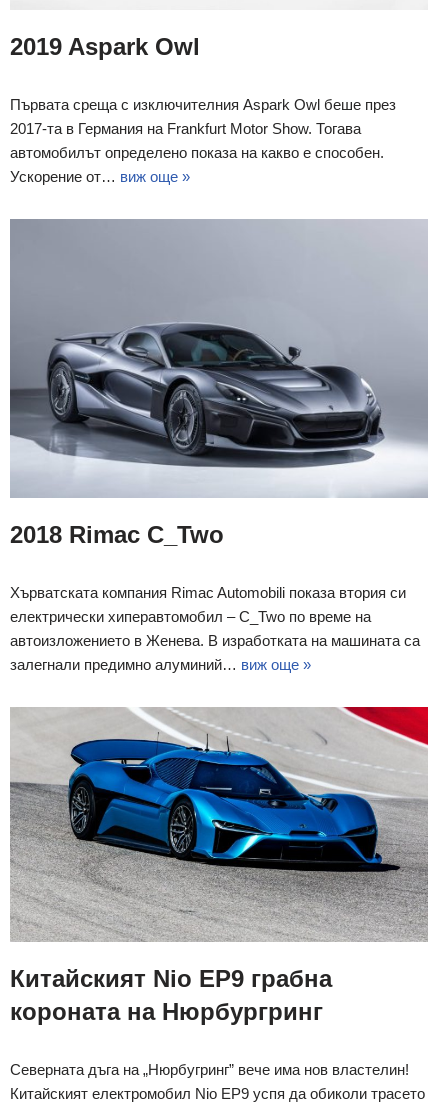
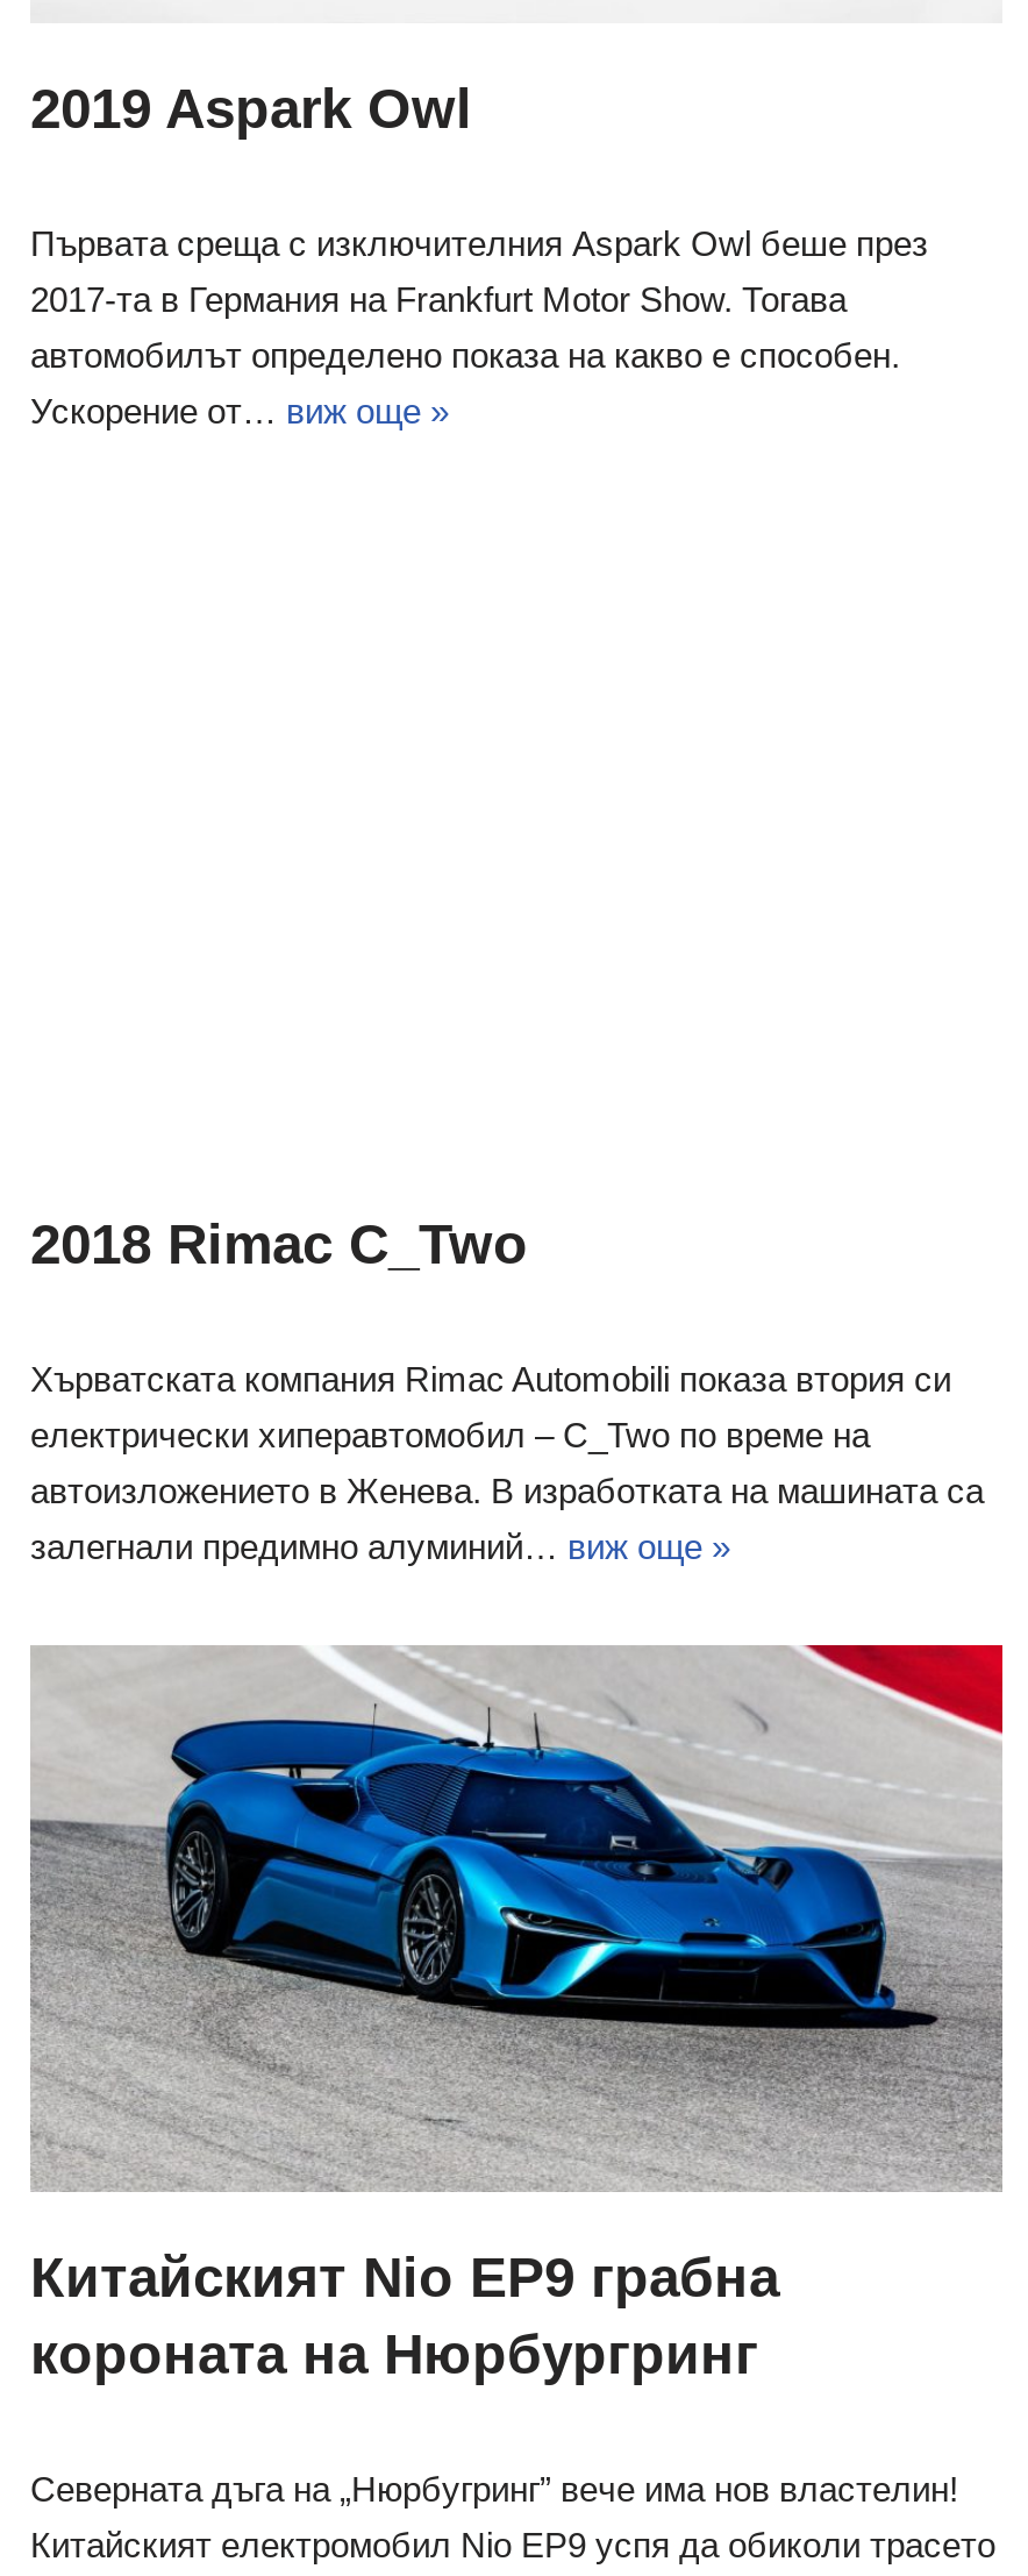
- [image]
